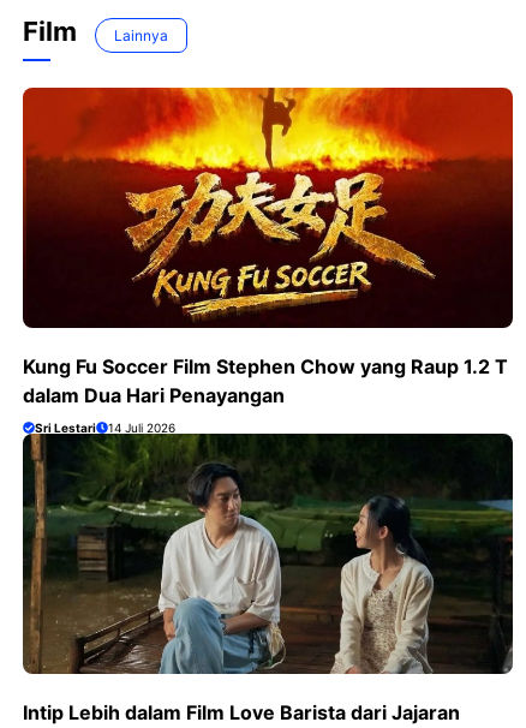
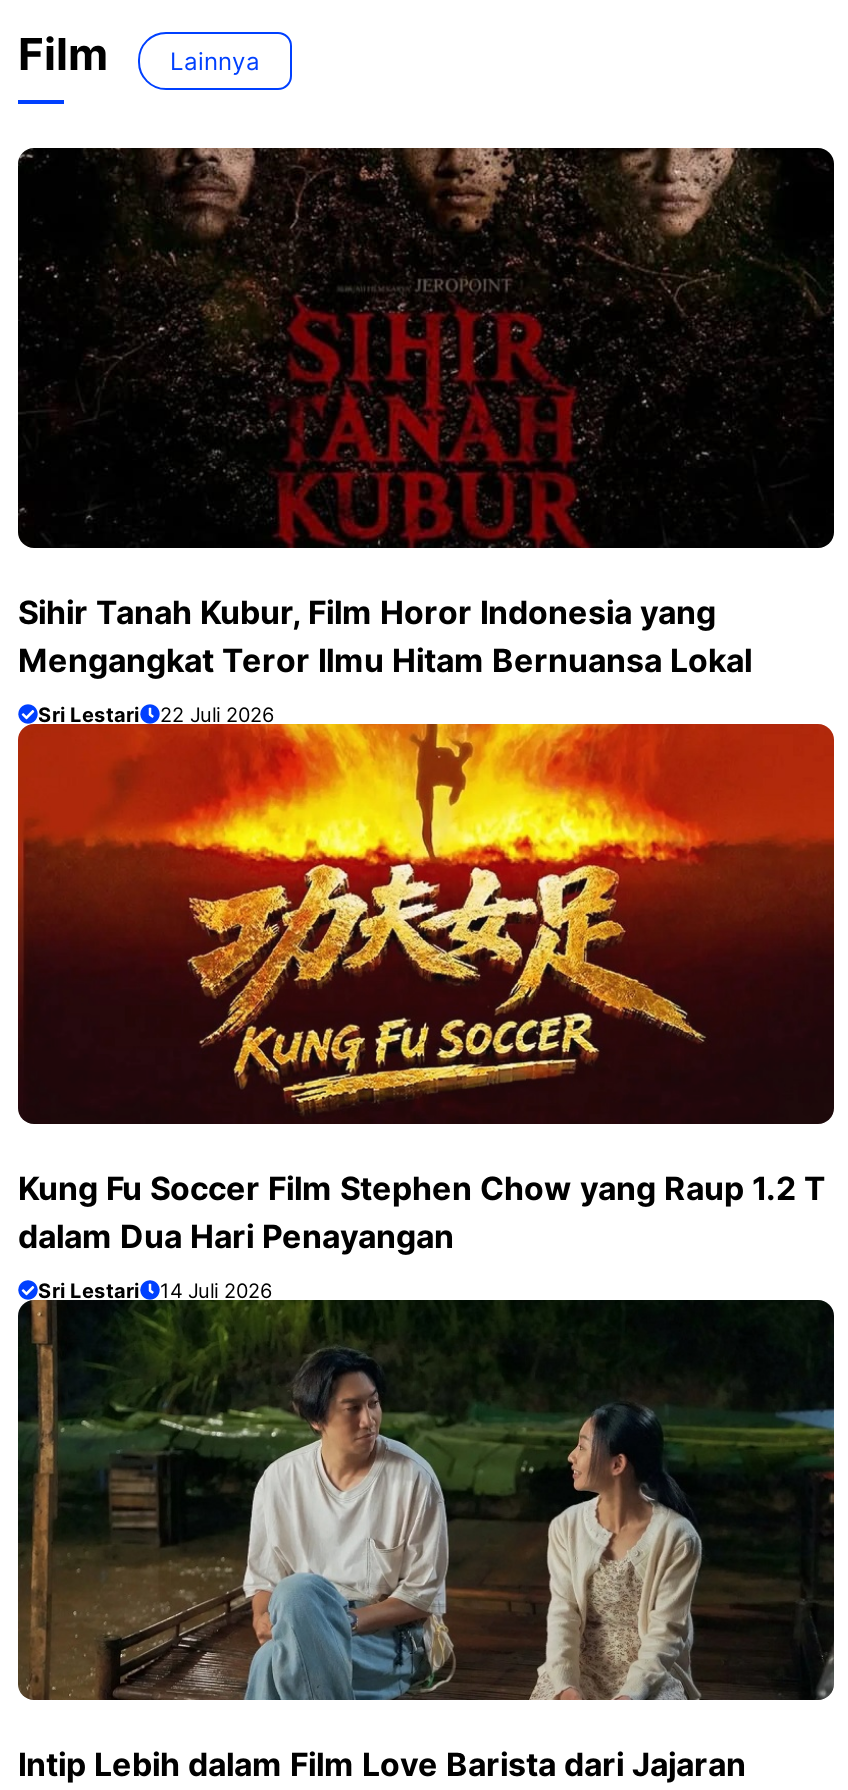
+ [image]
+ Sihir Tanah Kubur, Film Horor Indonesia yang
+ Mengangkat Teror Ilmu Hitam Bernuansa Lokal
+ Sri Lestari
+ 22 Juli 2026
